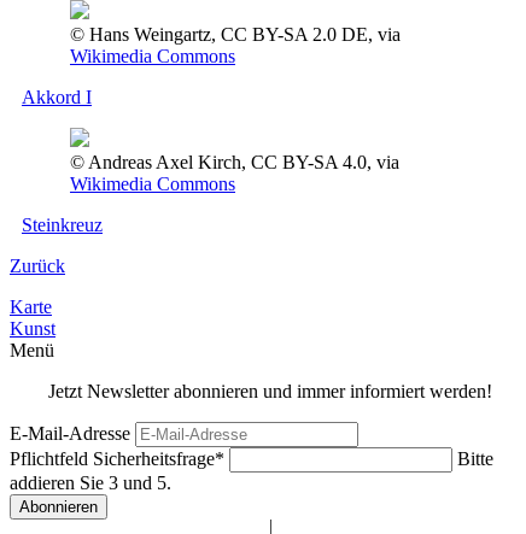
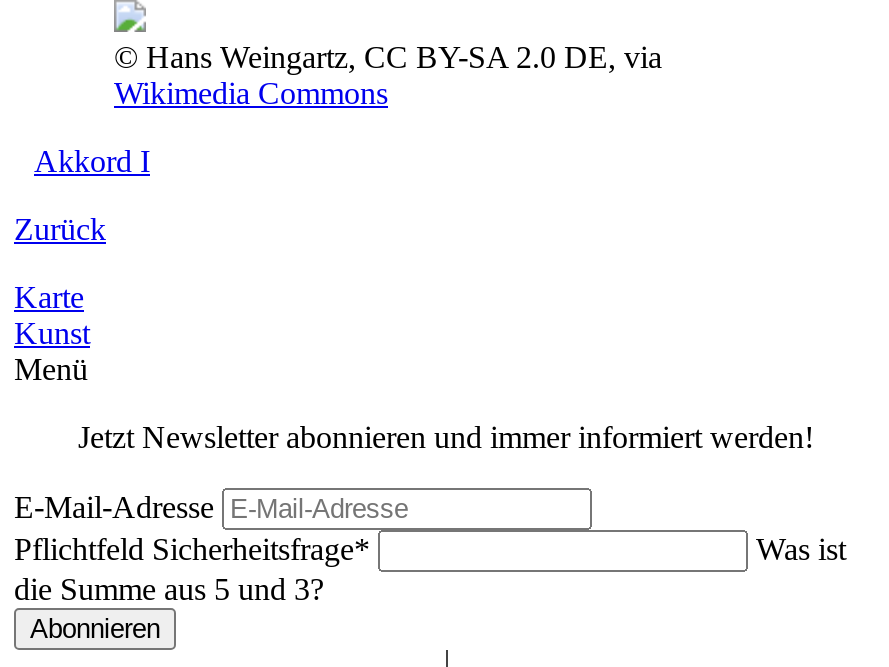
- © Andreas Axel Kirch, CC BY-SA 4.0, via
- Wikimedia Commons
- Steinkreuz

- Bitte
- addieren Sie 3 und 5.
+ Was ist
+ die Summe aus 5 und 3?
